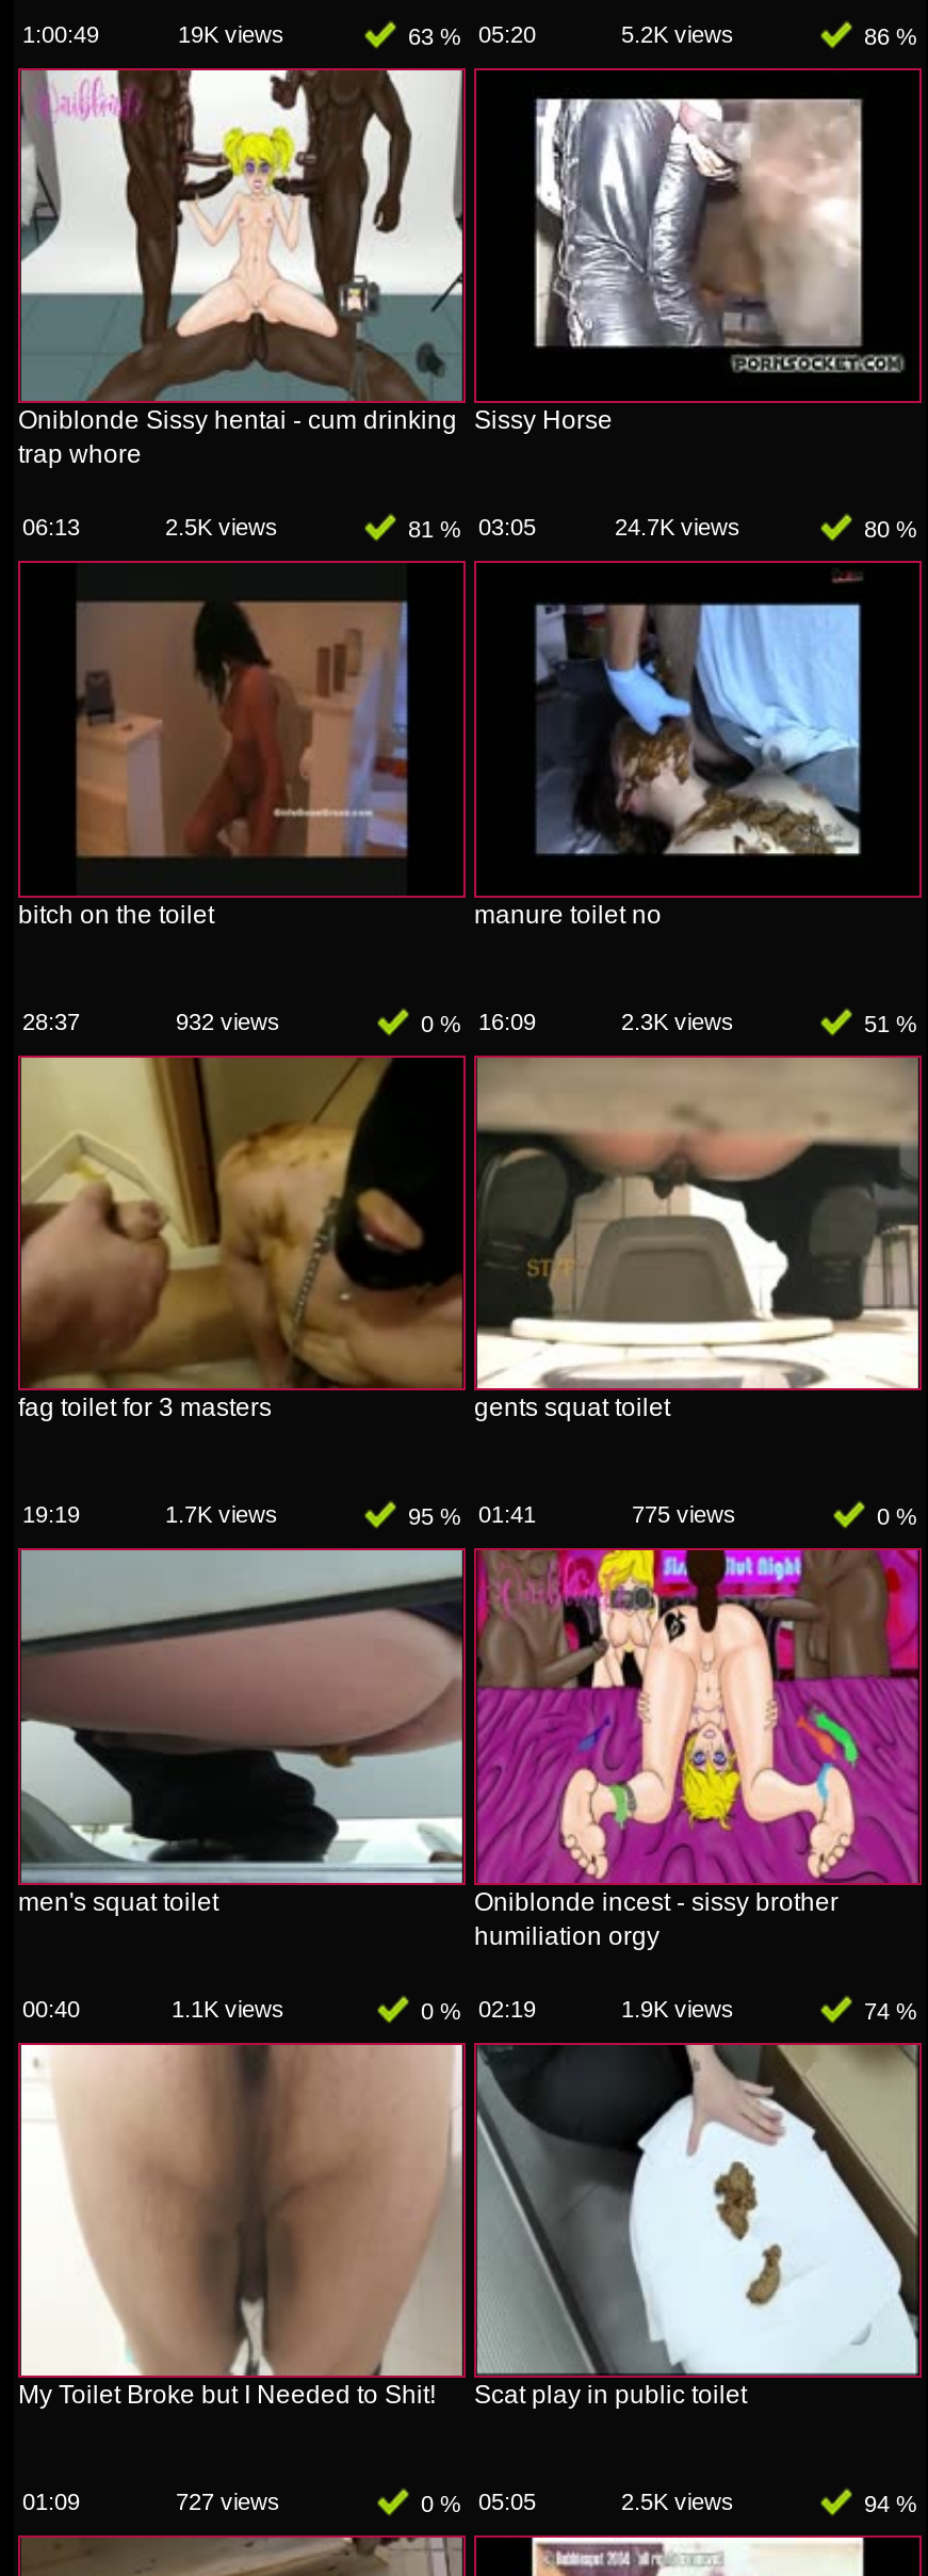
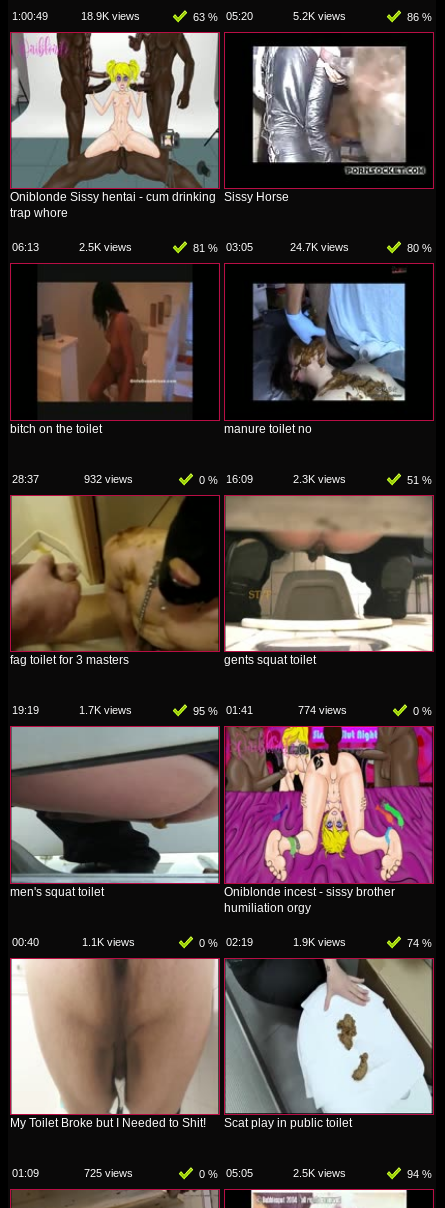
- 19K views
+ 18.9K views

- 775 views
+ 774 views

- 727 views
+ 725 views
